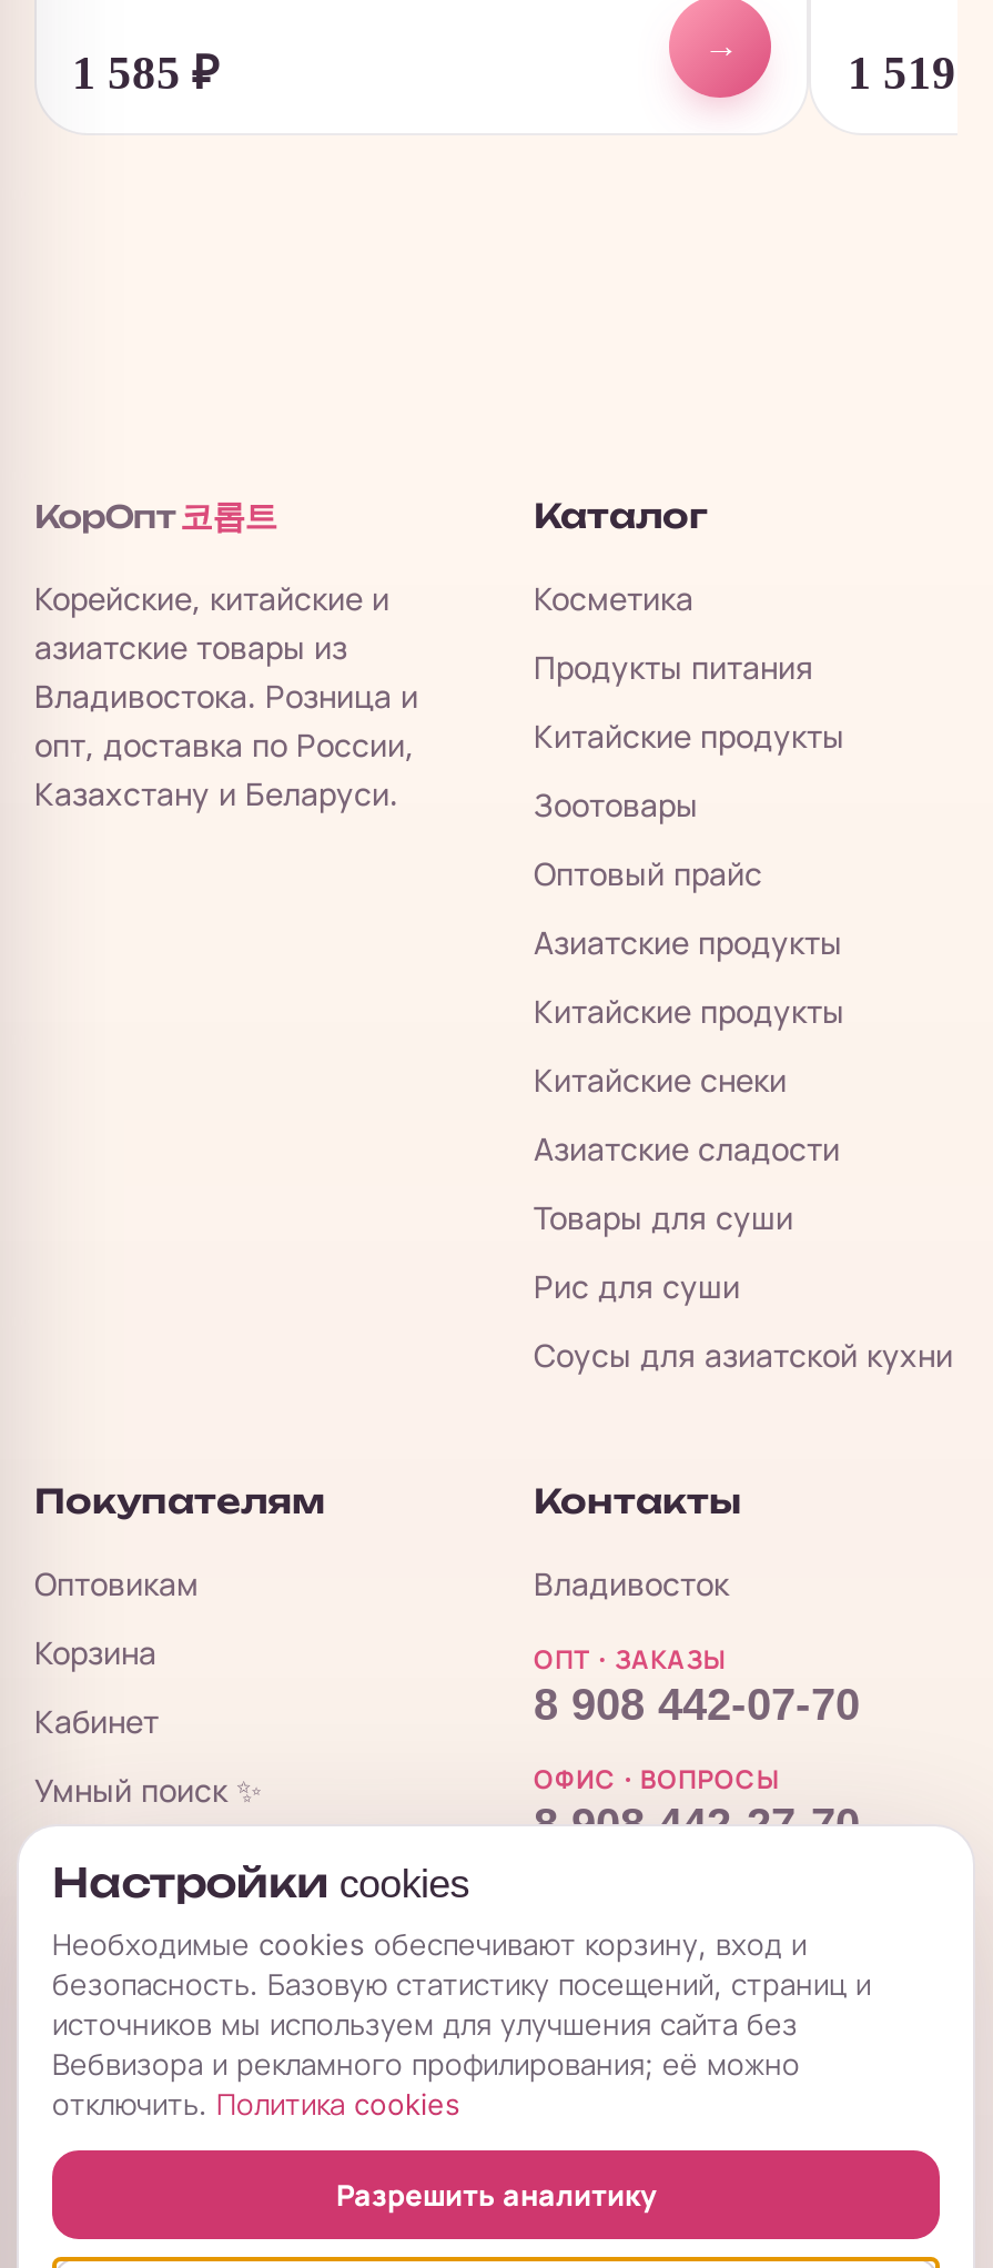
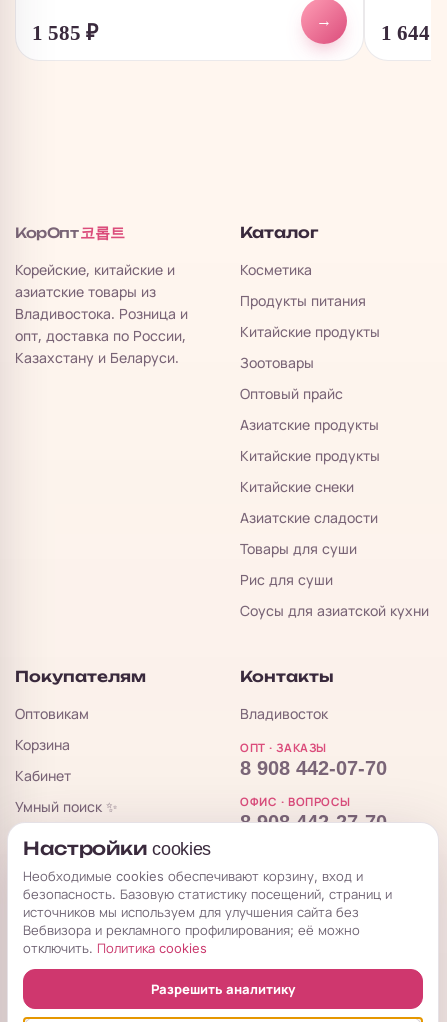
- 1 519 ₽
+ 1 644 ₽
